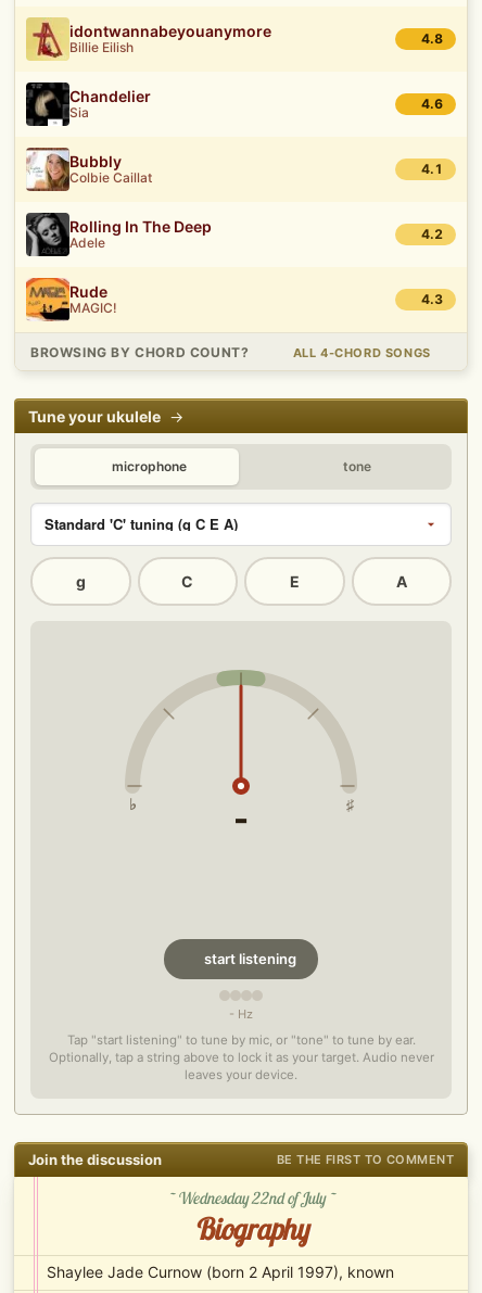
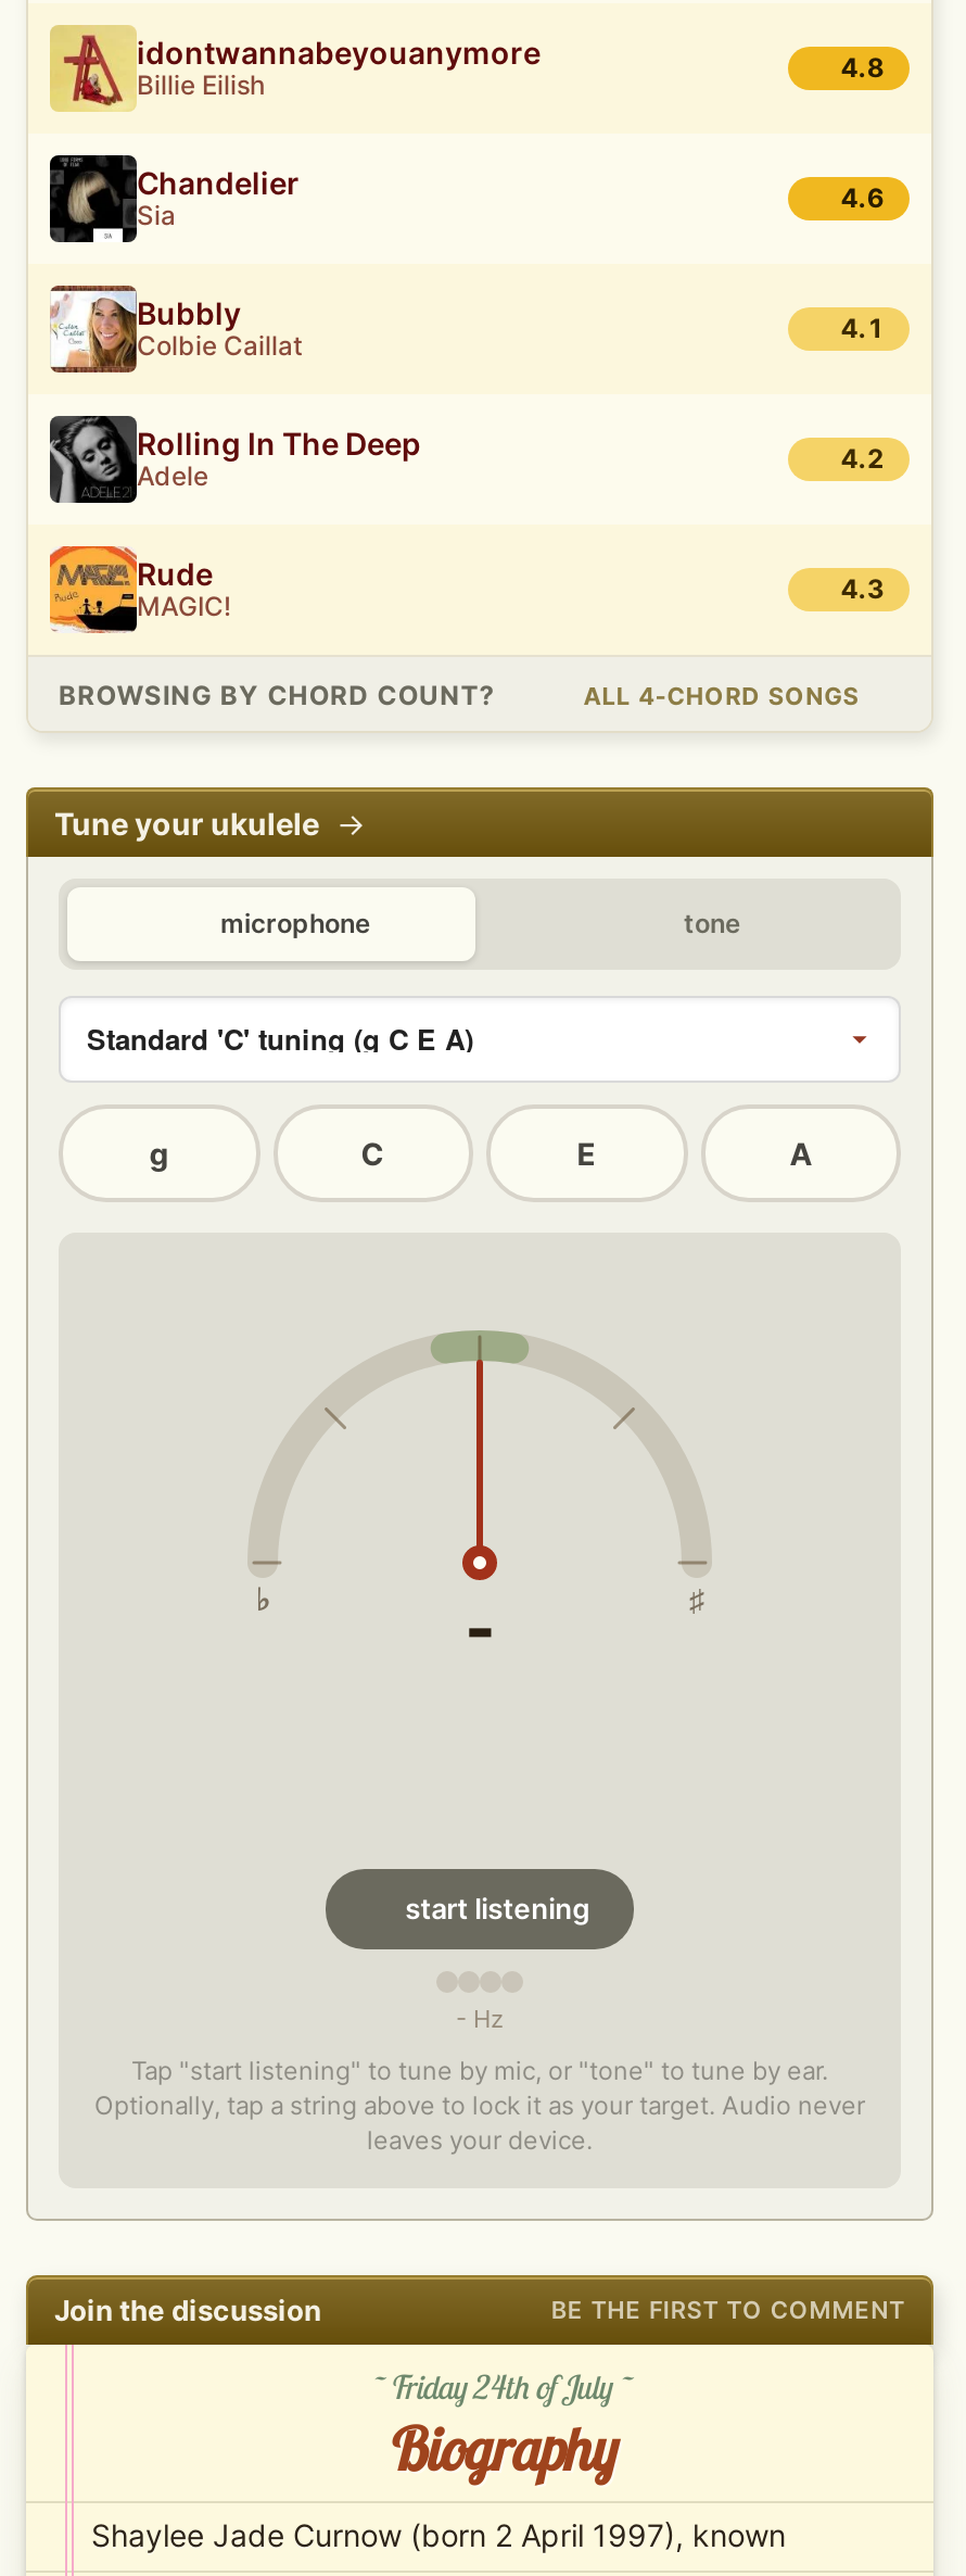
- ~ Wednesday 22nd of July ~
+ ~ Friday 24th of July ~
